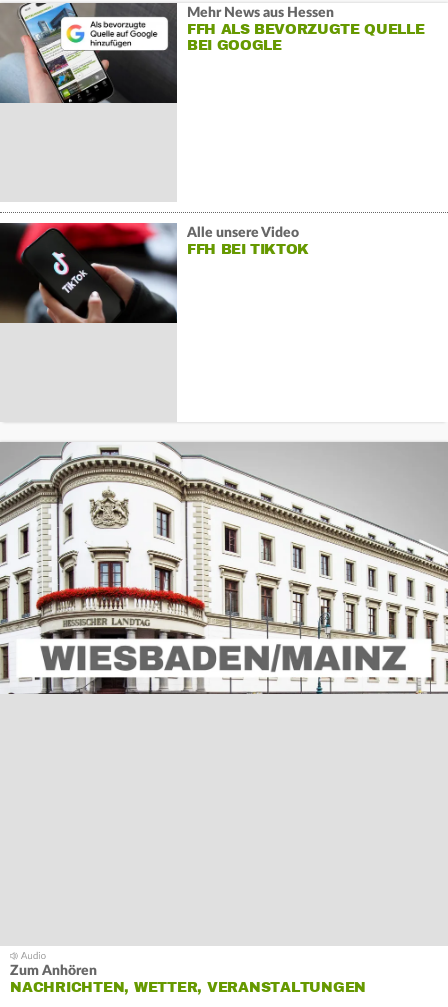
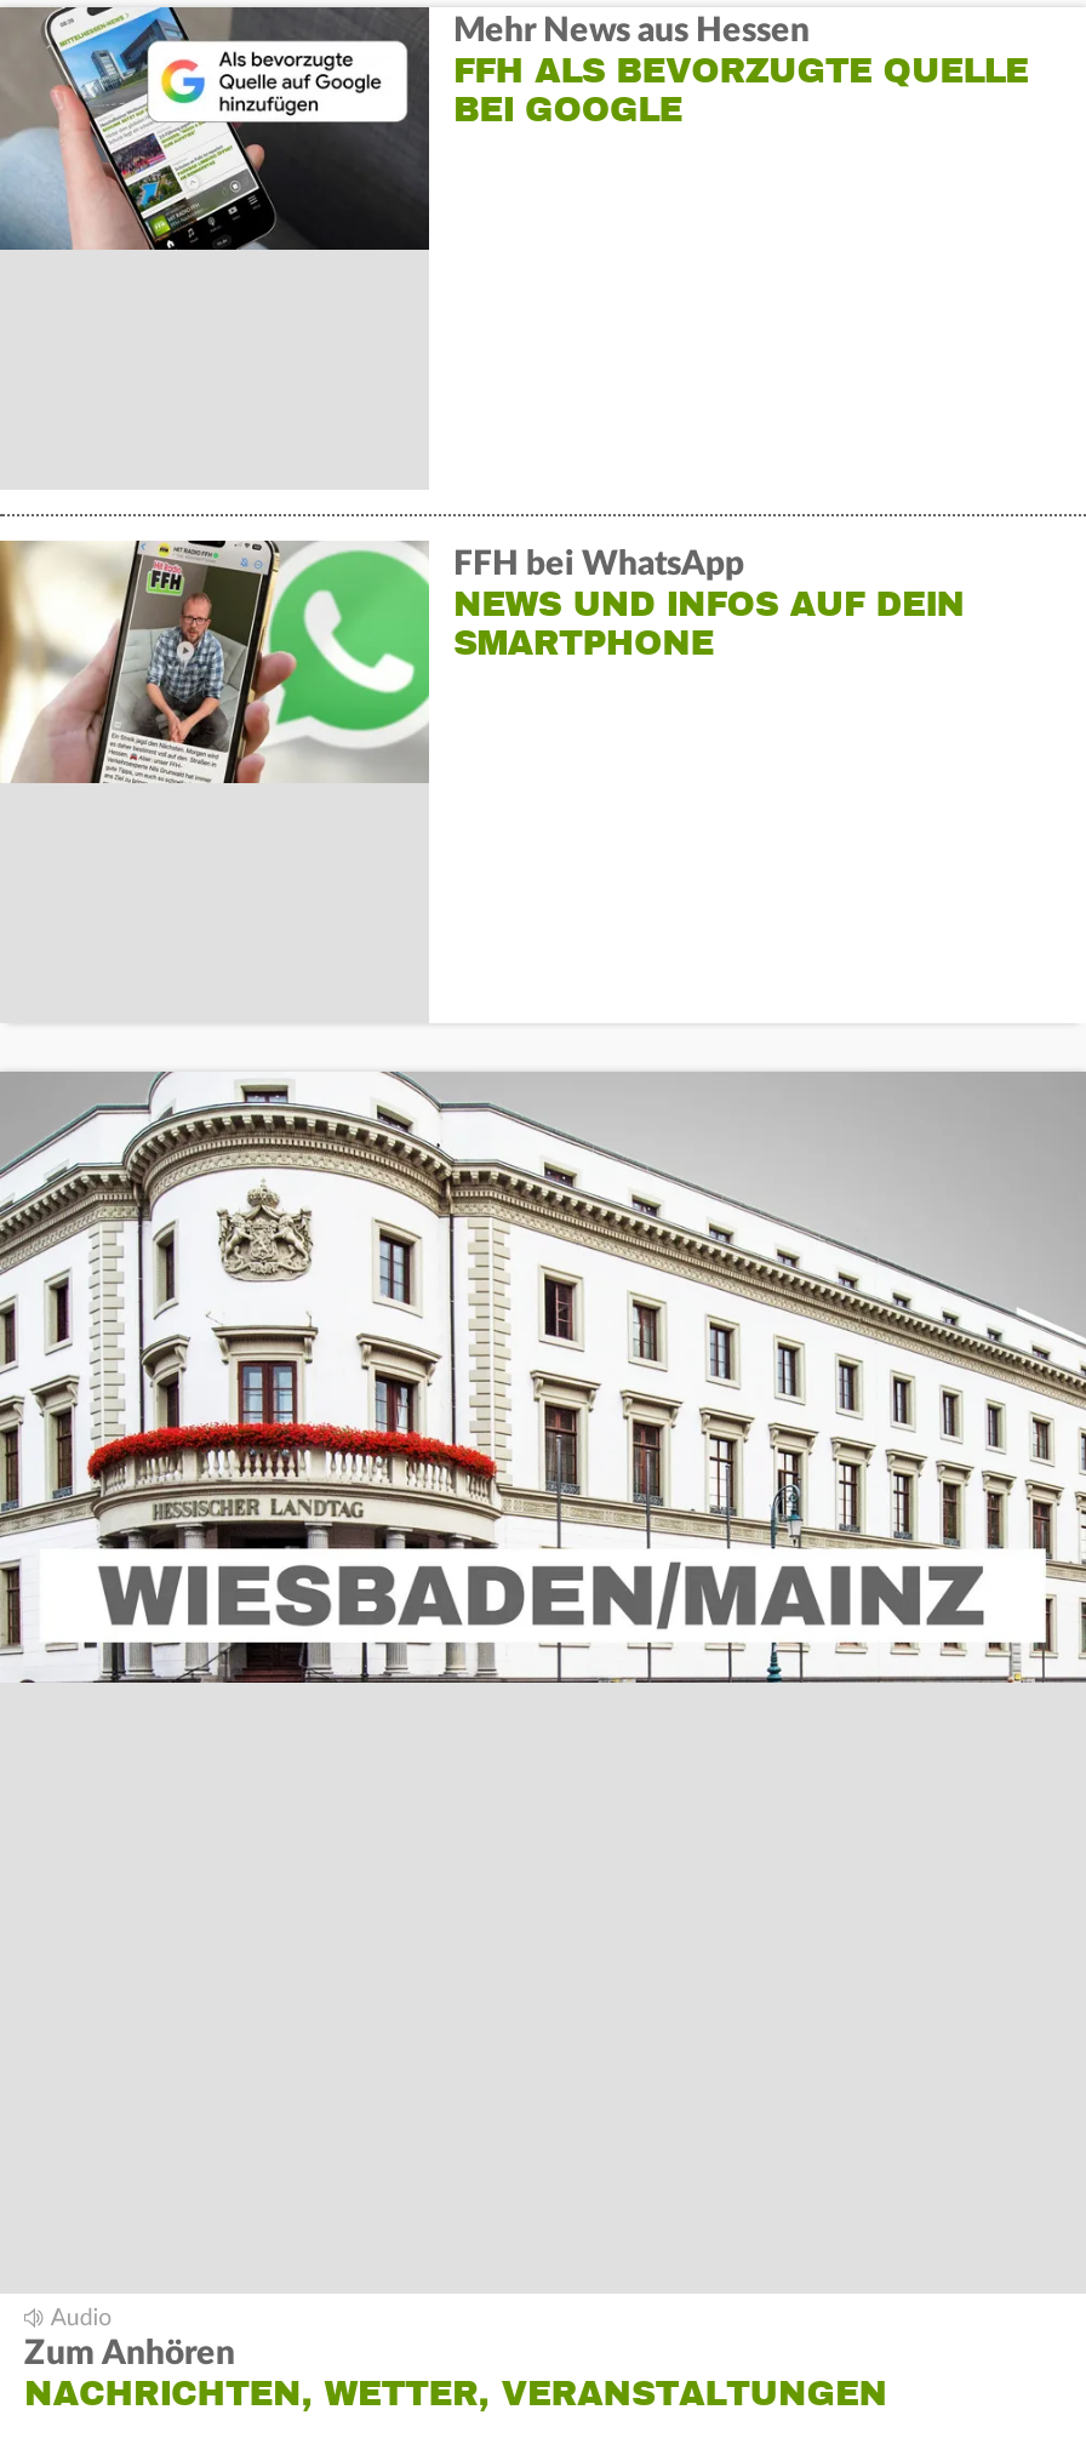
- [image]
- Alle unsere Video
- FFH BEI TIKTOK
+ [image]
+ FFH bei WhatsApp
+ NEWS UND INFOS AUF DEIN
+ SMARTPHONE
